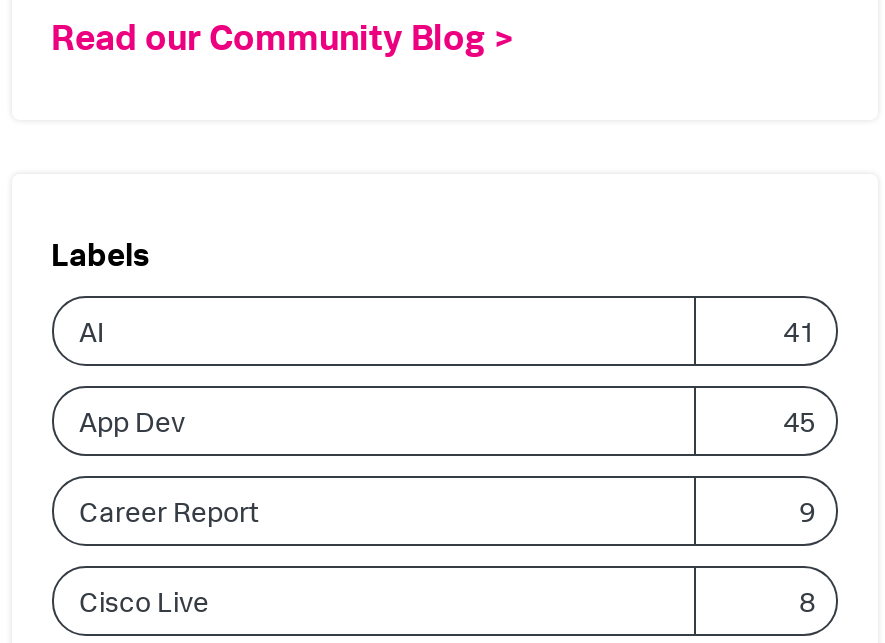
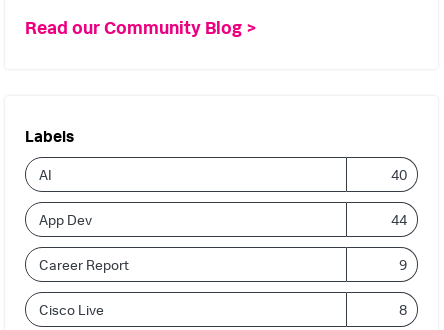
- 41
+ 40

- 45
+ 44
